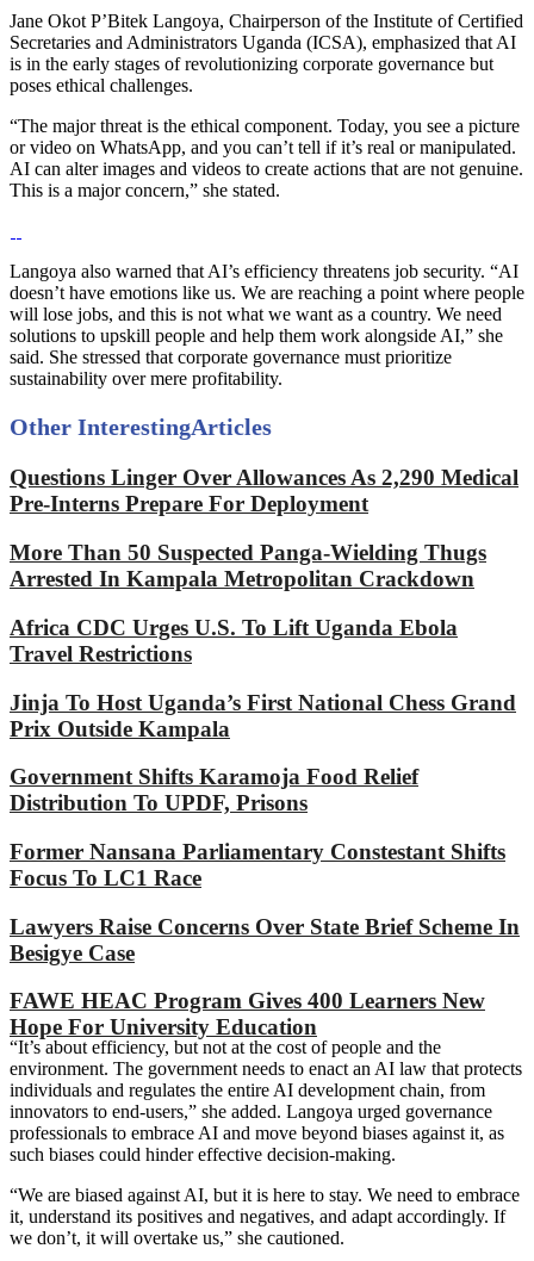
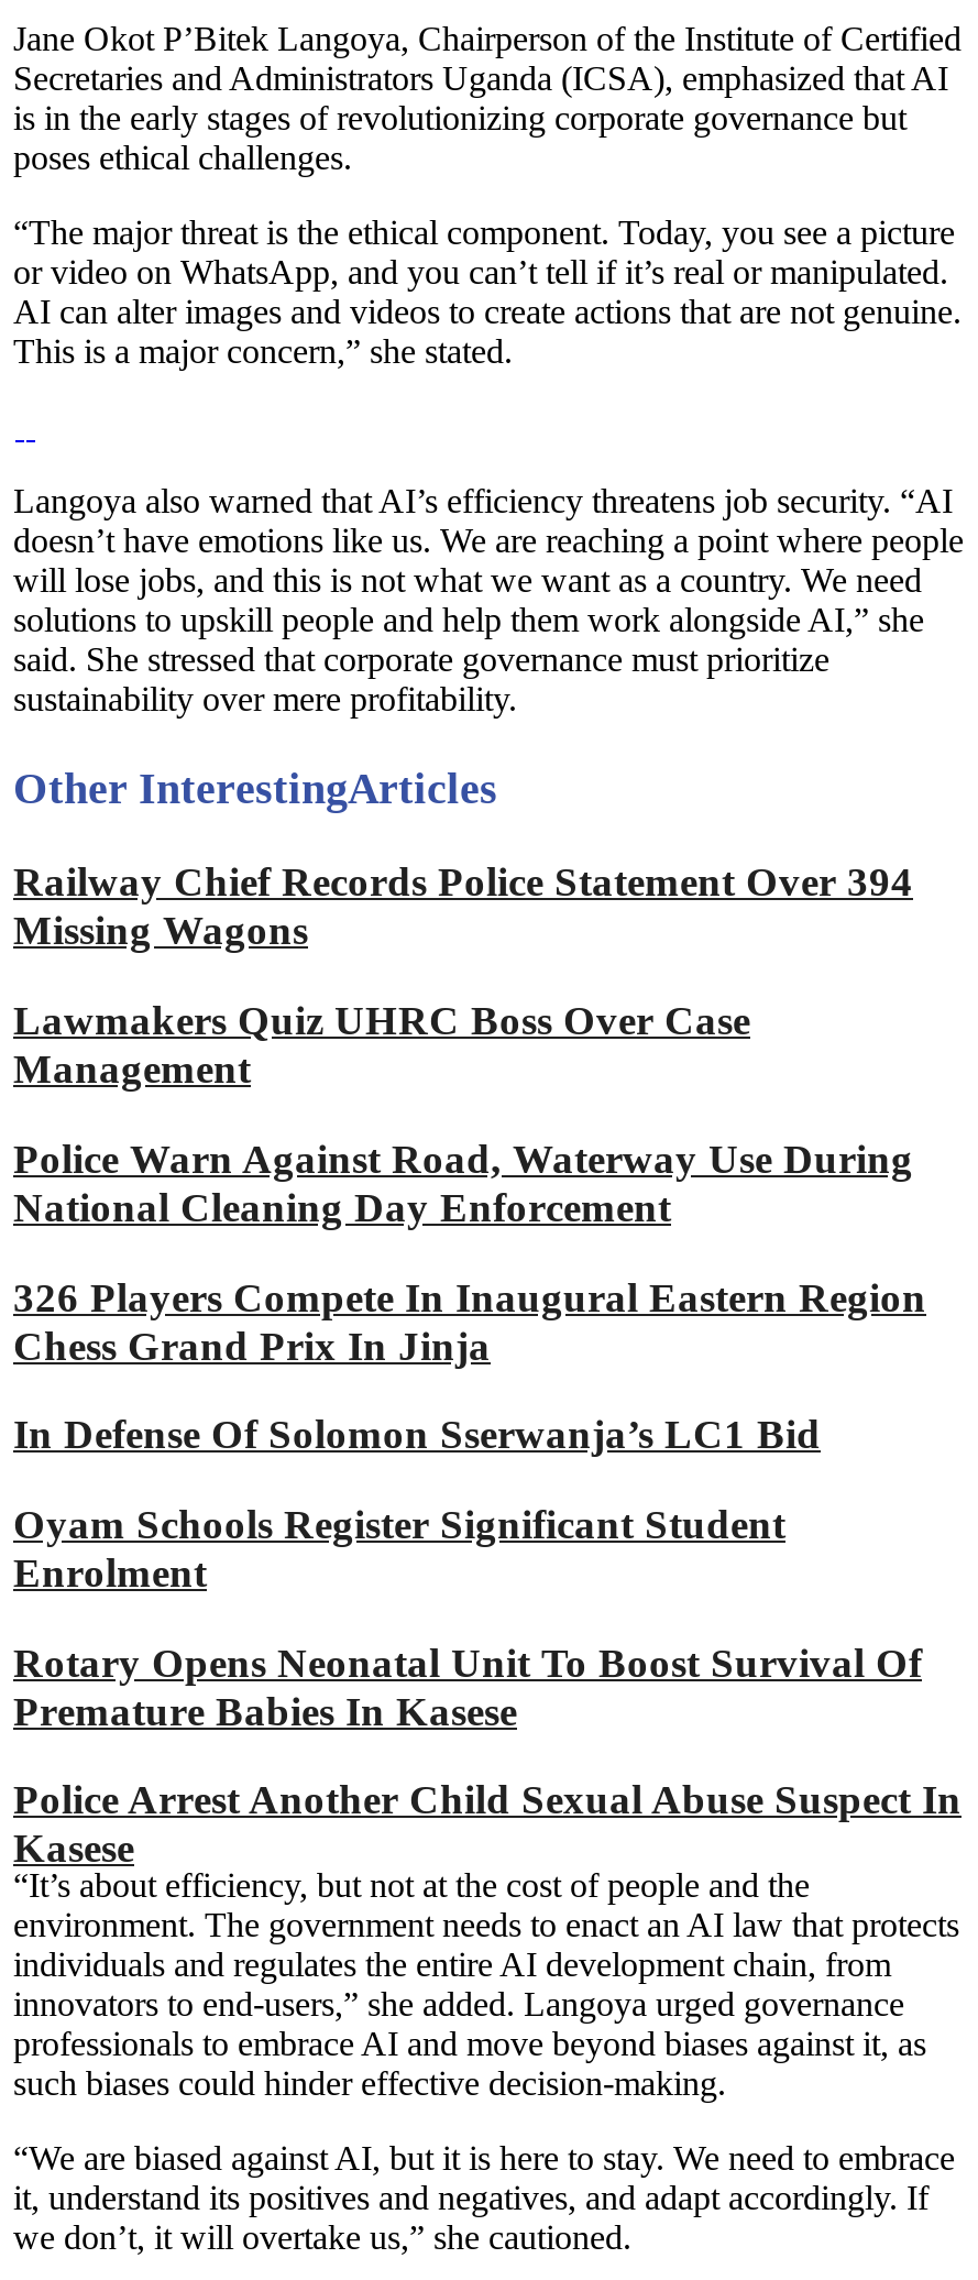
- Questions Linger Over Allowances As 2,290 Medical
- Pre-Interns Prepare For Deployment
+ Railway Chief Records Police Statement Over 394
+ Missing Wagons

- More Than 50 Suspected Panga-Wielding Thugs
- Arrested In Kampala Metropolitan Crackdown
+ Lawmakers Quiz UHRC Boss Over Case
+ Management

- Africa CDC Urges U.S. To Lift Uganda Ebola
- Travel Restrictions
+ Police Warn Against Road, Waterway Use During
+ National Cleaning Day Enforcement

- Jinja To Host Uganda’s First National Chess Grand
- Prix Outside Kampala
+ 326 Players Compete In Inaugural Eastern Region
+ Chess Grand Prix In Jinja

- Government Shifts Karamoja Food Relief
- Distribution To UPDF, Prisons
+ In Defense Of Solomon Sserwanja’s LC1 Bid

- Former Nansana Parliamentary Constestant Shifts
- Focus To LC1 Race
+ Oyam Schools Register Significant Student
+ Enrolment

- Lawyers Raise Concerns Over State Brief Scheme In
- Besigye Case
+ Rotary Opens Neonatal Unit To Boost Survival Of
+ Premature Babies In Kasese

- FAWE HEAC Program Gives 400 Learners New
- Hope For University Education
+ Police Arrest Another Child Sexual Abuse Suspect In
+ Kasese
